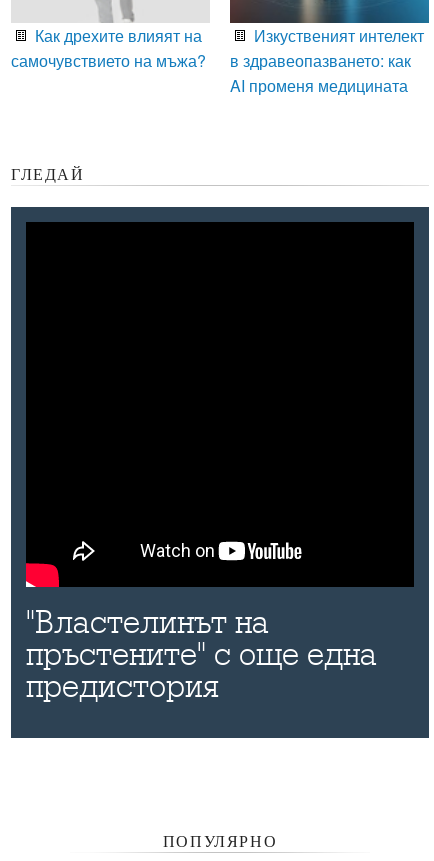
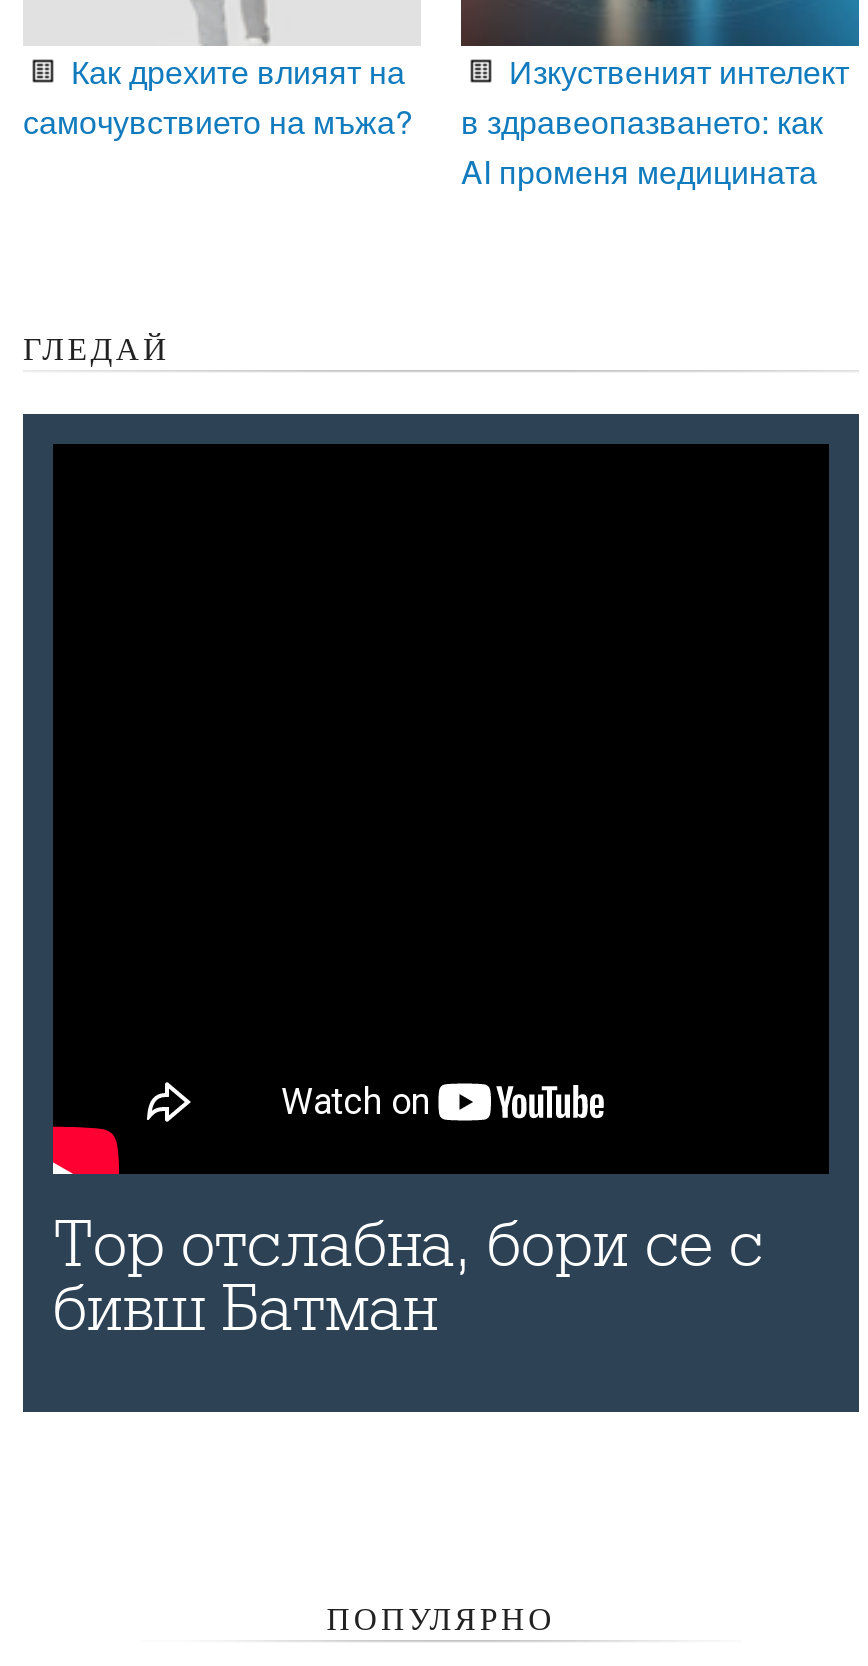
- "Властелинът на
- пръстените" с още една
- предистория
+ Тор отслабна, бори се с
+ бивш Батман
